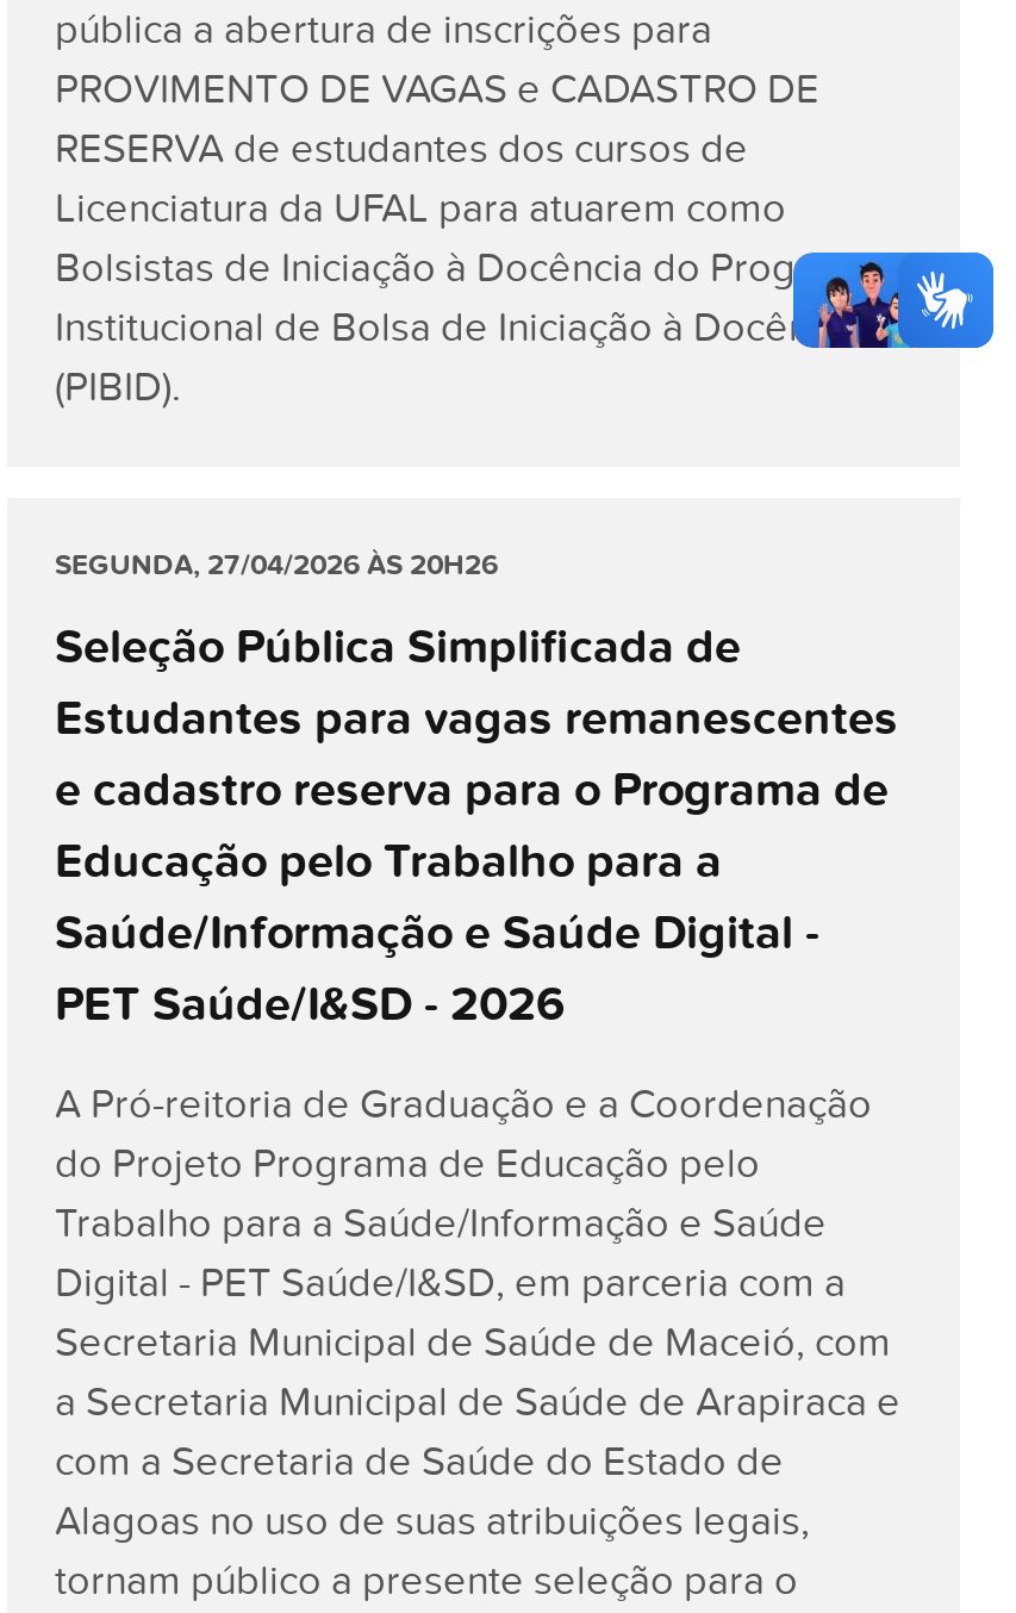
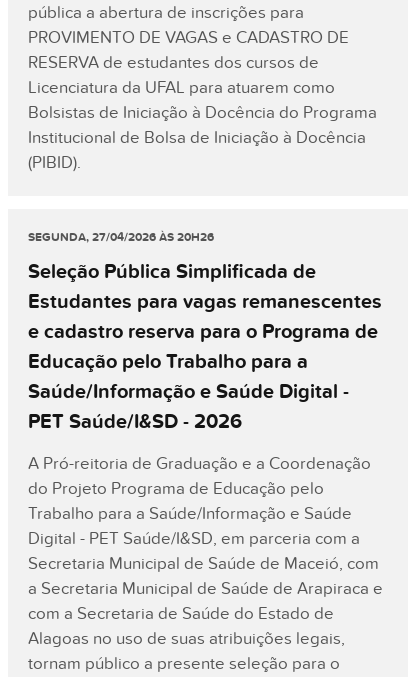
- [image]
